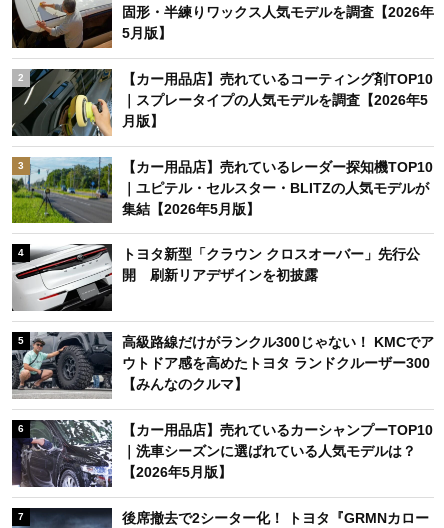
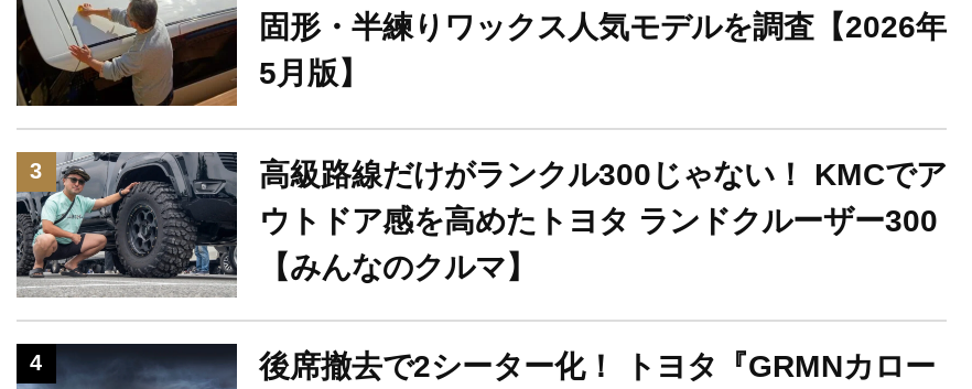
- [image]
- 2
- 【カー用品店】売れているコーティング剤TOP10
- ｜スプレータイプの人気モデルを調査【2026年5
- 月版】

- [image]
- 【カー用品店】売れているレーダー探知機TOP10
- ｜ユピテル・セルスター・BLITZの人気モデルが
- 集結【2026年5月版】
- 4
- トヨタ新型「クラウン クロスオーバー」先行公
- 開 刷新リアデザインを初披露

- [image]
- 5

- [image]

- 6
- 【カー用品店】売れているカーシャンプーTOP10
- ｜洗車シーズンに選ばれている人気モデルは？
- 【2026年5月版】
- 7
+ 4
